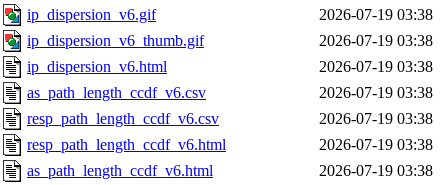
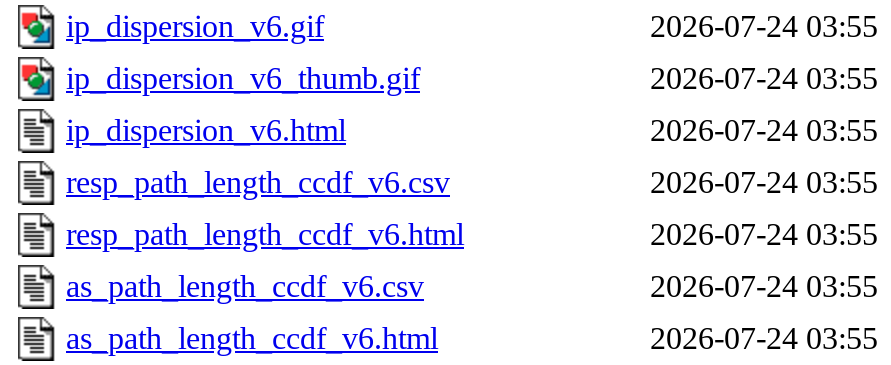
- 2026-07-19 03:38
+ 2026-07-24 03:55

- 2026-07-19 03:38
+ 2026-07-24 03:55

- 2026-07-19 03:38
+ 2026-07-24 03:55
+ 2026-07-24 03:55
+ 2026-07-24 03:55

moved down: as_path_length_ccdf_v6.csv

- 2026-07-19 03:38
- 2026-07-19 03:38
- 2026-07-19 03:38
+ 2026-07-24 03:55

moved up: resp_path_length_ccdf_v6.csv

moved up: resp_path_length_ccdf_v6.html

- 2026-07-19 03:38
+ 2026-07-24 03:55
